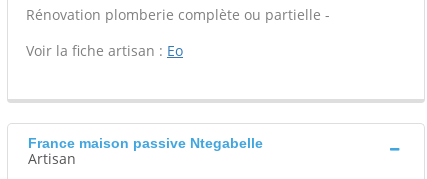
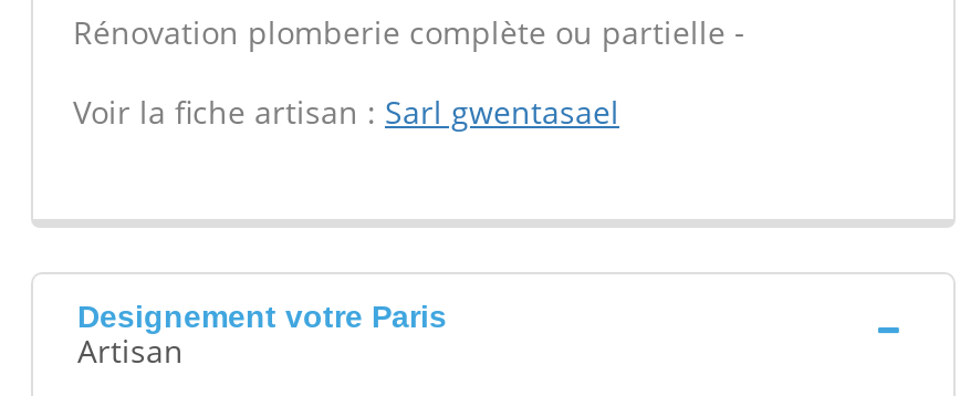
- Voir la fiche artisan : Eo
+ Voir la fiche artisan : Sarl gwentasael

- France maison passive Ntegabelle
+ Designement votre Paris
